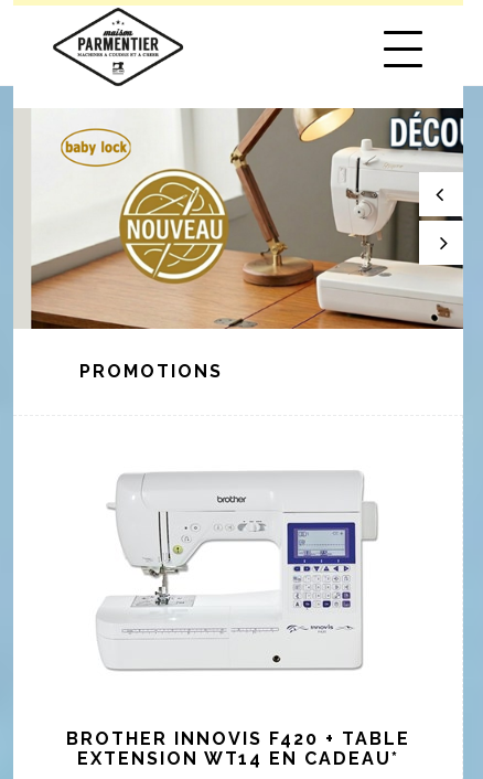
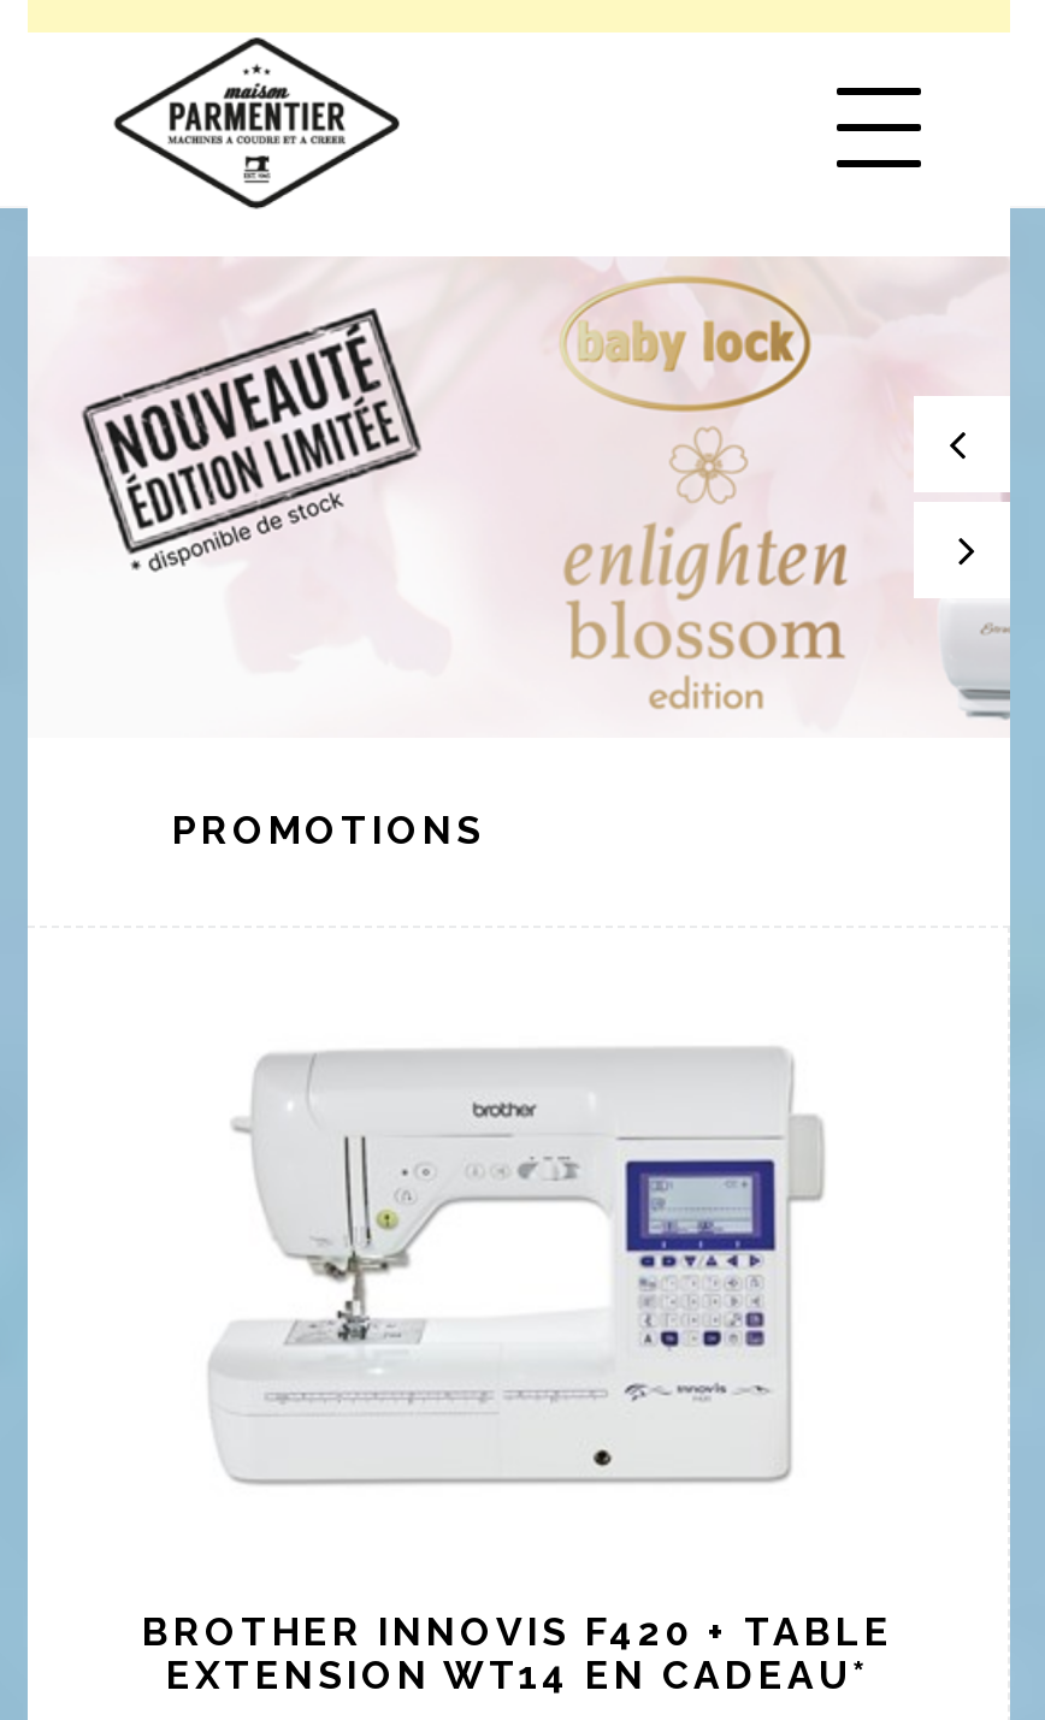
- [image]
+ [image]
